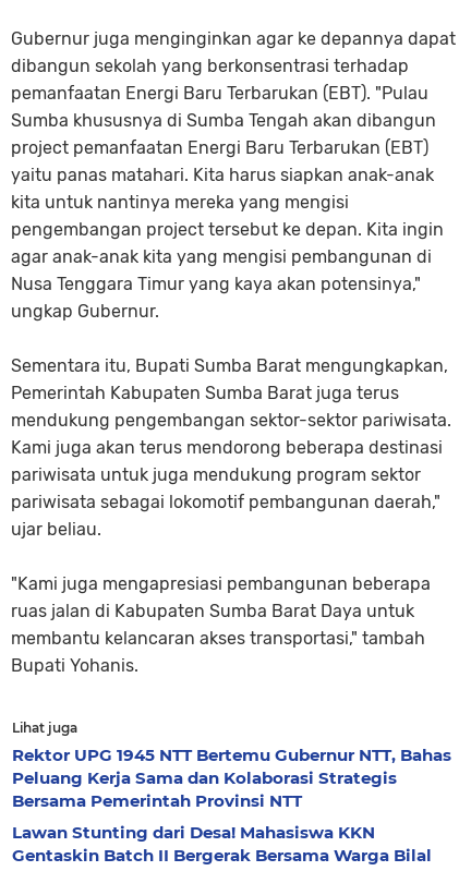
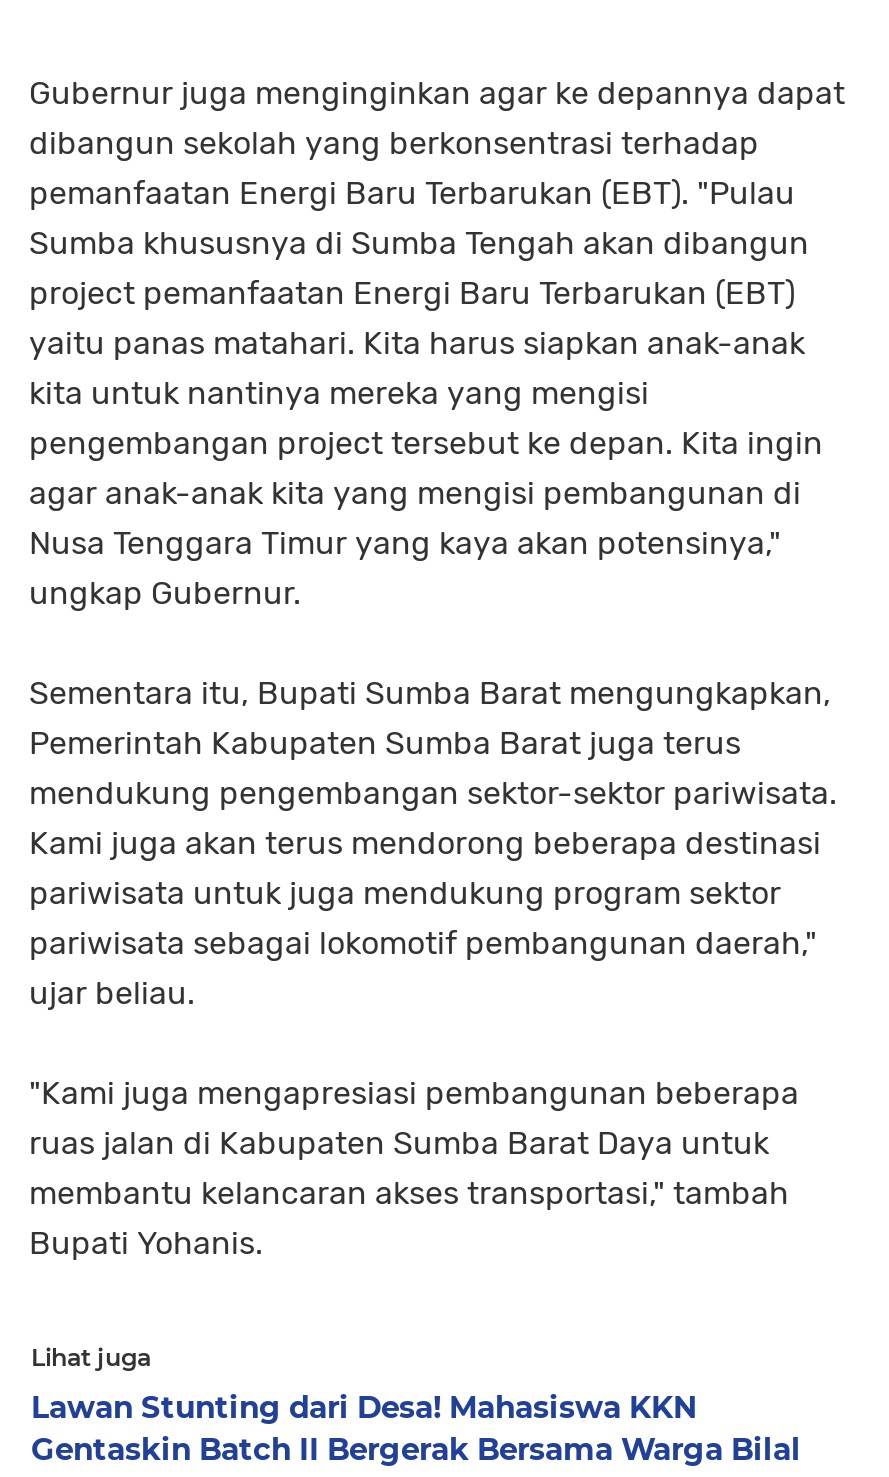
- Rektor UPG 1945 NTT Bertemu Gubernur NTT, Bahas
- Peluang Kerja Sama dan Kolaborasi Strategis
- Bersama Pemerintah Provinsi NTT
